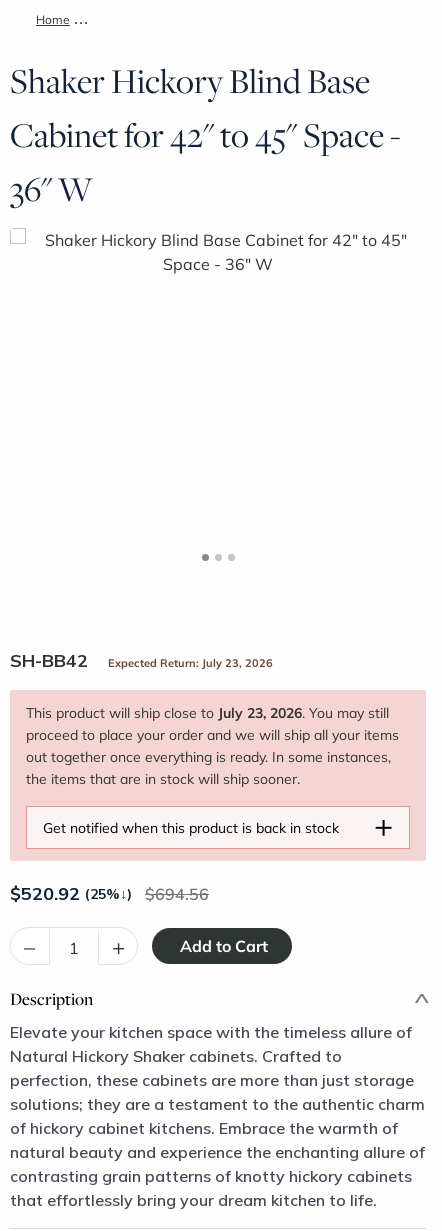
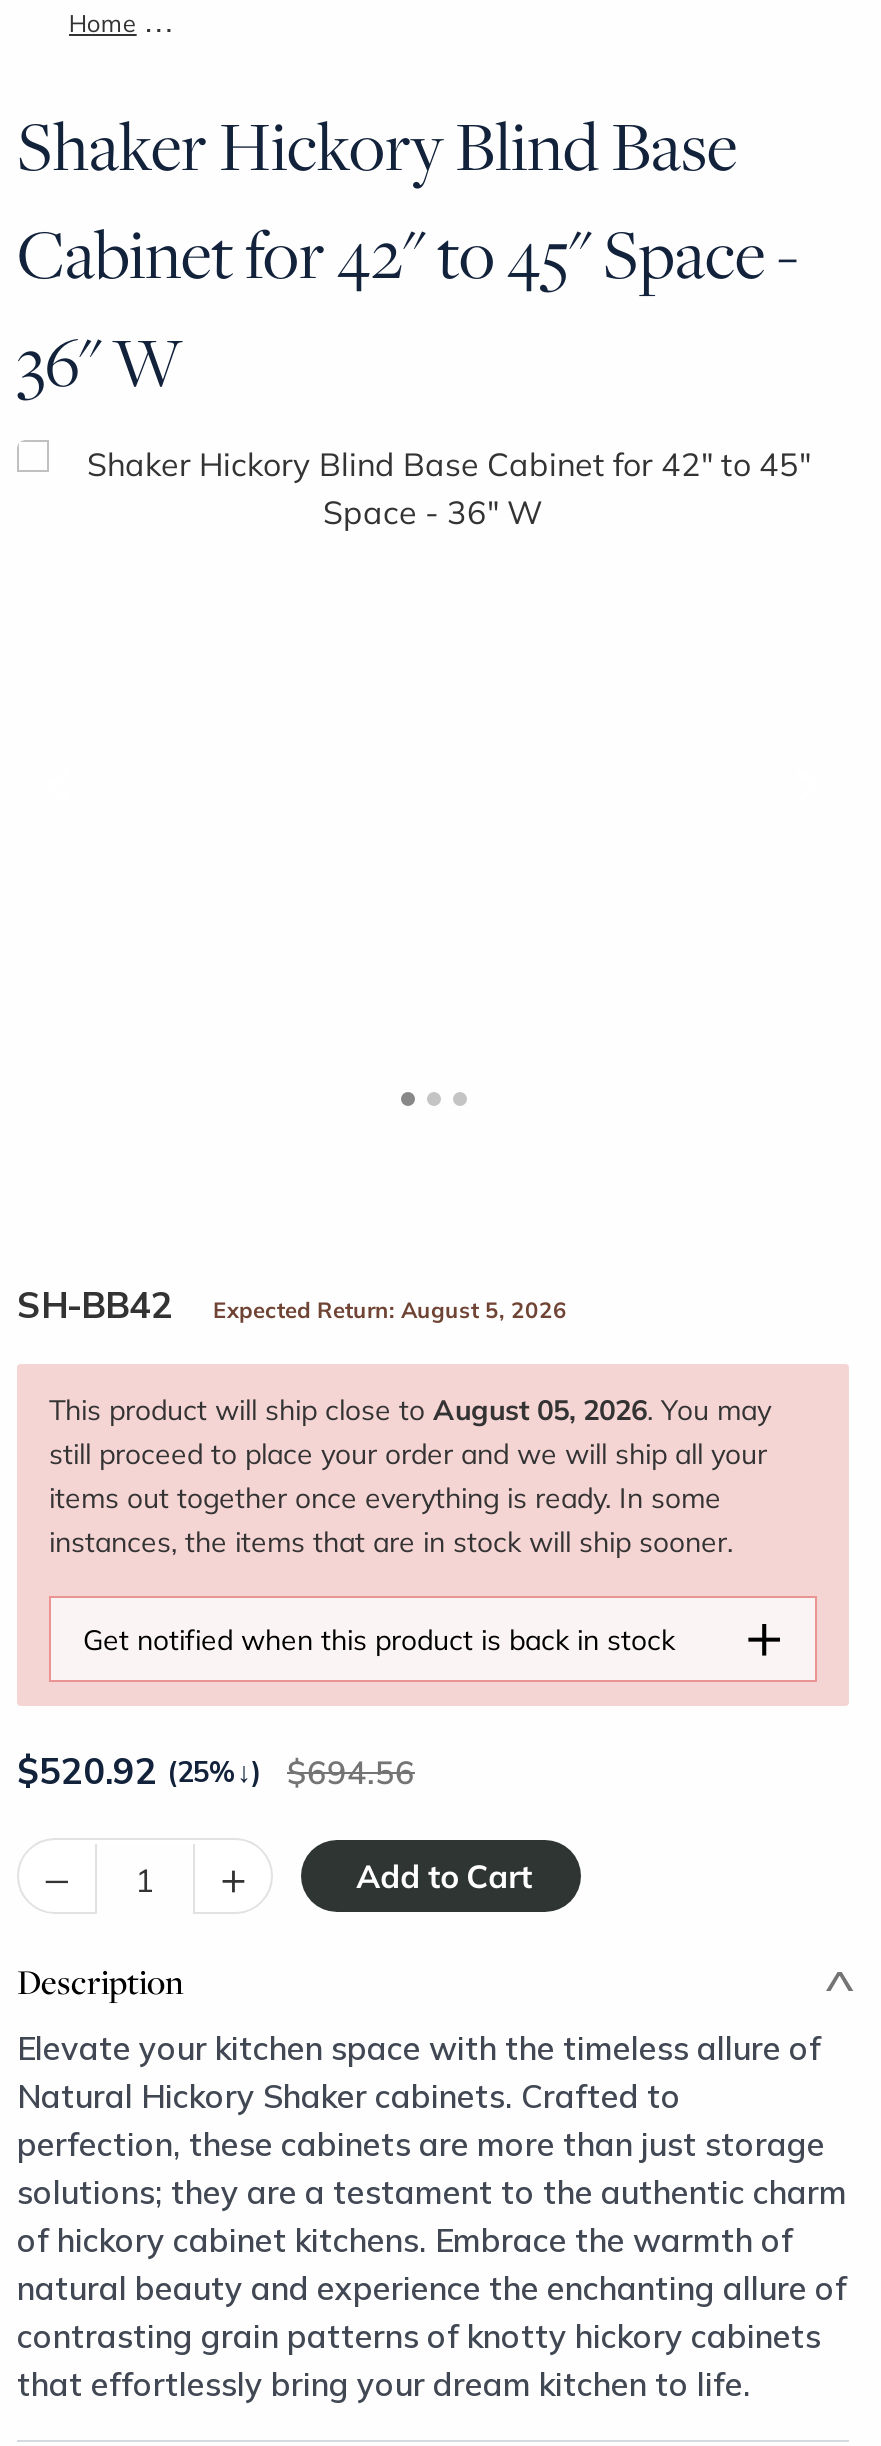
- Expected Return: July 23, 2026
+ Expected Return: August 5, 2026

- This product will ship close to July 23, 2026. You may still
- proceed to place your order and we will ship all your items
- out together once everything is ready. In some instances,
- the items that are in stock will ship sooner.
+ This product will ship close to August 05, 2026. You may
+ still proceed to place your order and we will ship all your
+ items out together once everything is ready. In some
+ instances, the items that are in stock will ship sooner.
